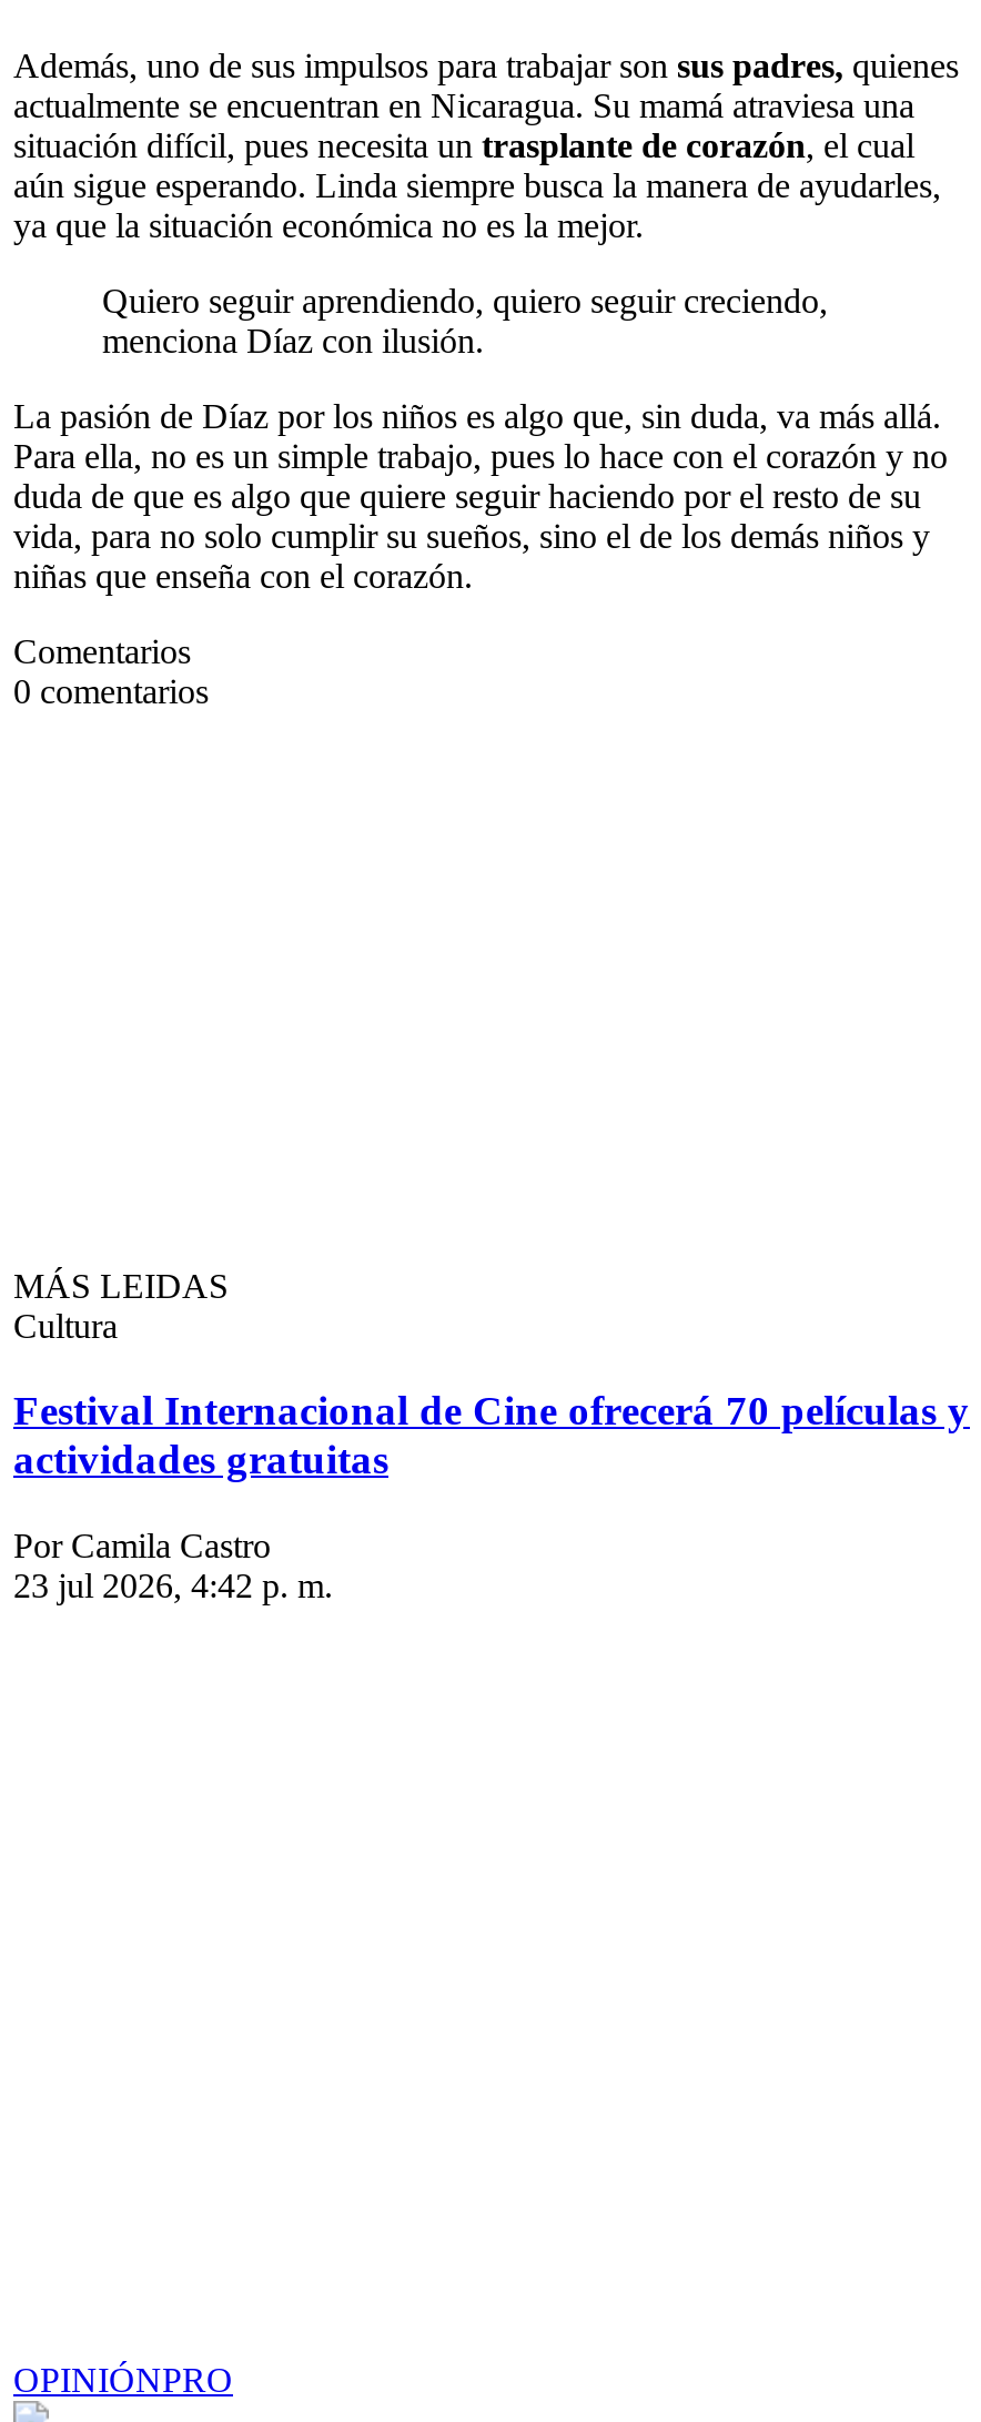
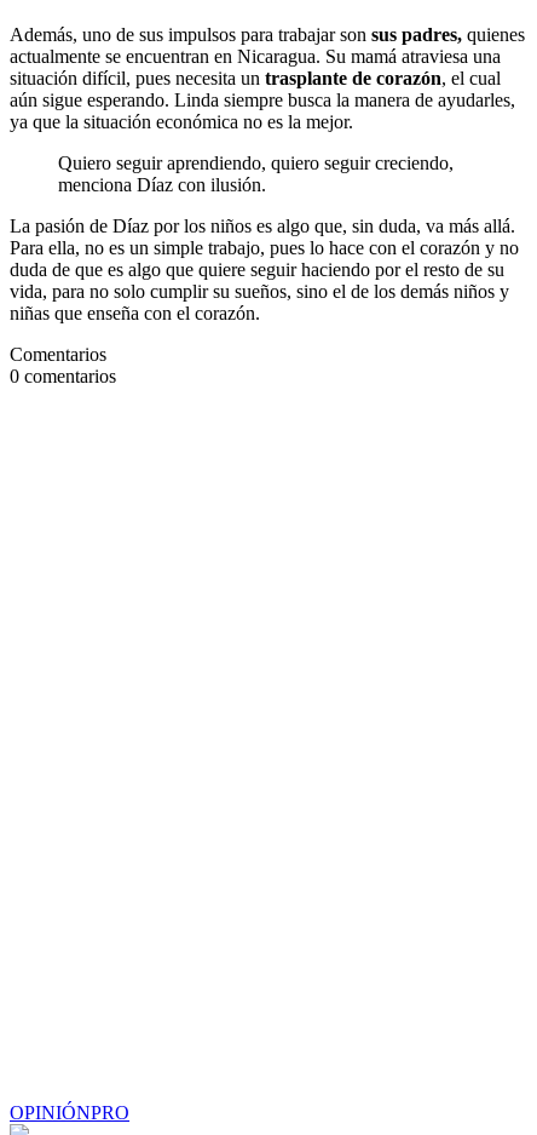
- MÁS LEIDAS
- Cultura
- Festival Internacional de Cine ofrecerá 70 películas y
- actividades gratuitas
- Por Camila Castro
- 23 jul 2026, 4:42 p. m.
